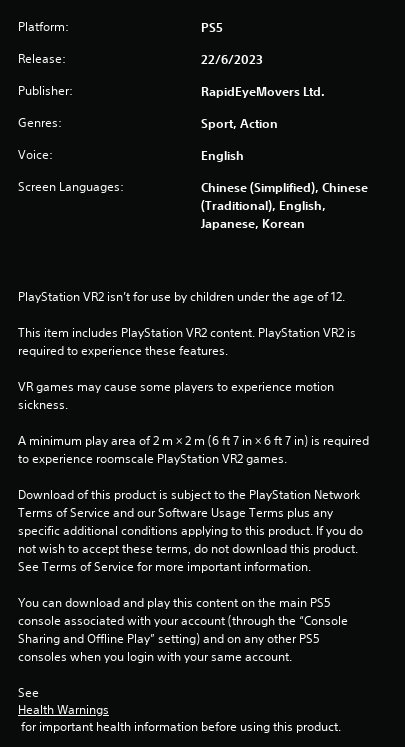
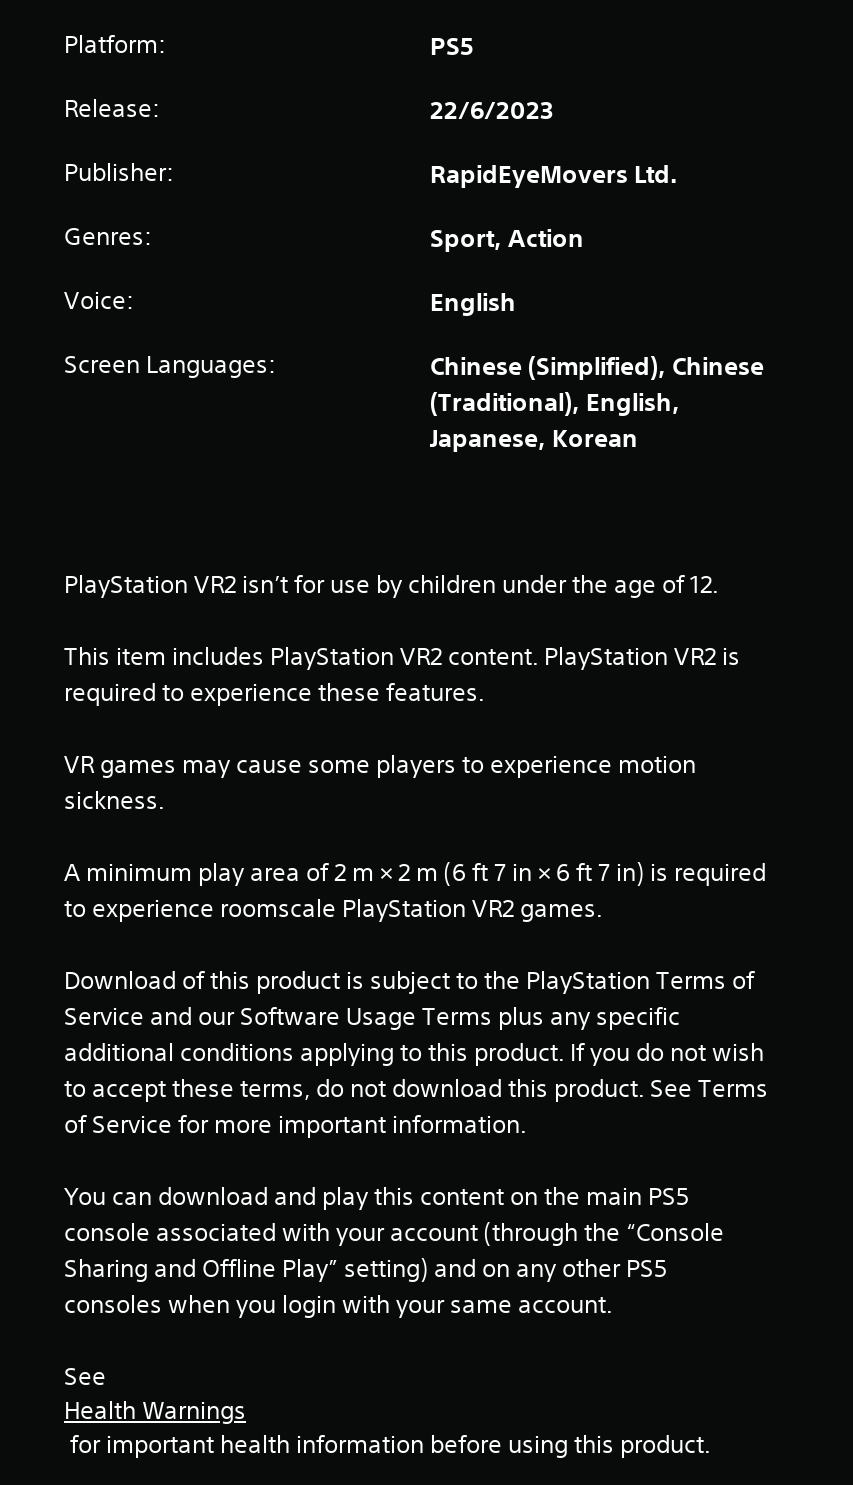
- Download of this product is subject to the PlayStation Network
- Terms of Service and our Software Usage Terms plus any
- specific additional conditions applying to this product. If you do
- not wish to accept these terms, do not download this product.
- See Terms of Service for more important information.
+ Download of this product is subject to the PlayStation Terms of
+ Service and our Software Usage Terms plus any specific
+ additional conditions applying to this product. If you do not wish
+ to accept these terms, do not download this product. See Terms
+ of Service for more important information.
